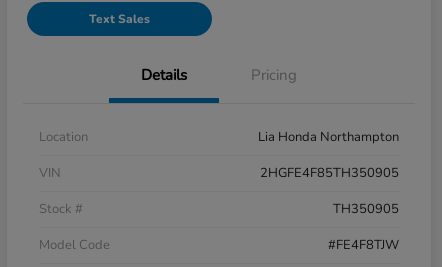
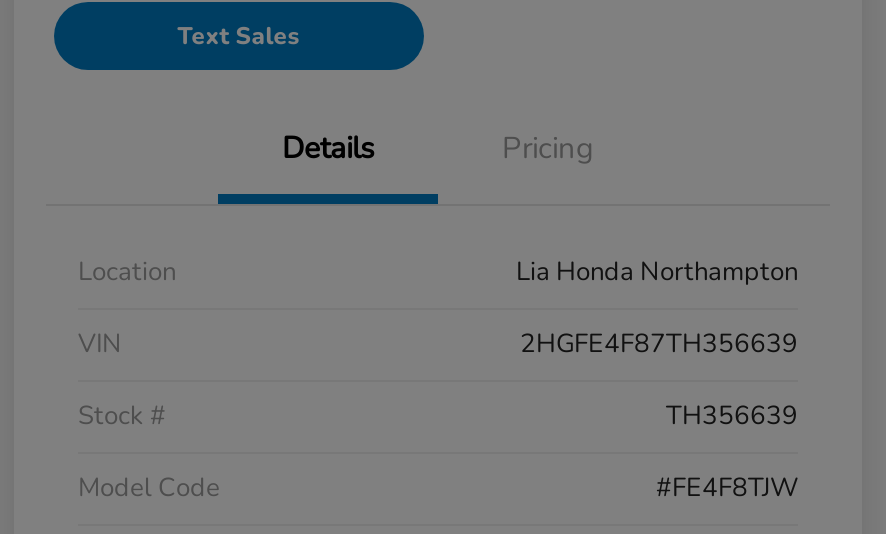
- 2HGFE4F85TH350905
+ 2HGFE4F87TH356639

- TH350905
+ TH356639
